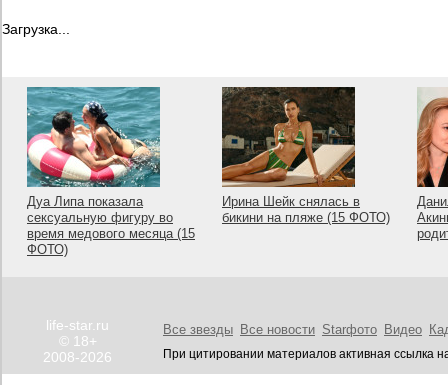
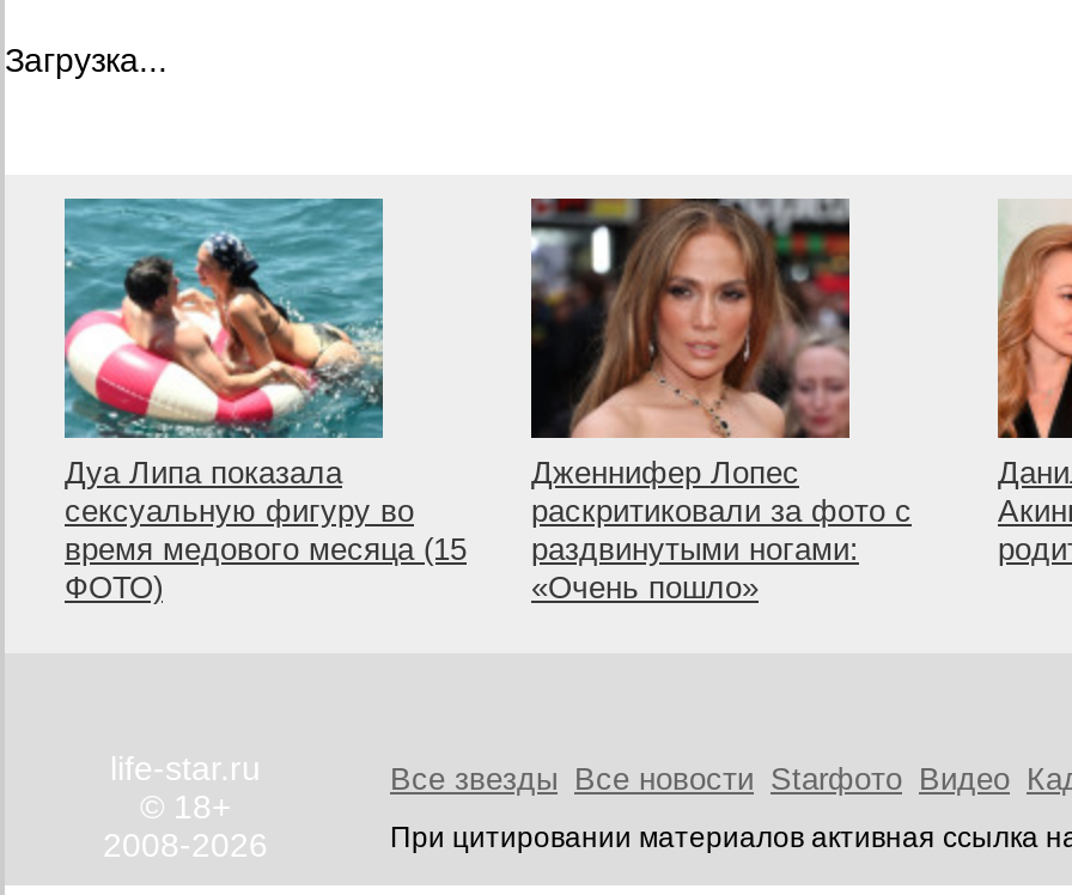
- [image]
- Ирина Шейк снялась в
- бикини на пляже (15 ФОТО)
+ [image]
+ Дженнифер Лопес
+ раскритиковали за фото с
+ раздвинутыми ногами:
+ «Очень пошло»
